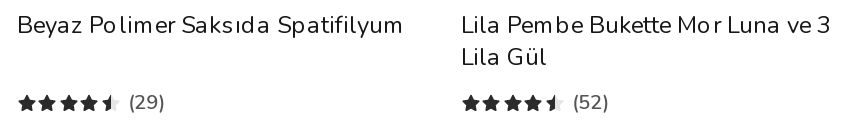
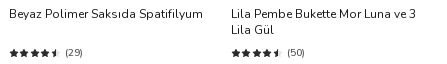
- (52)
+ (50)
